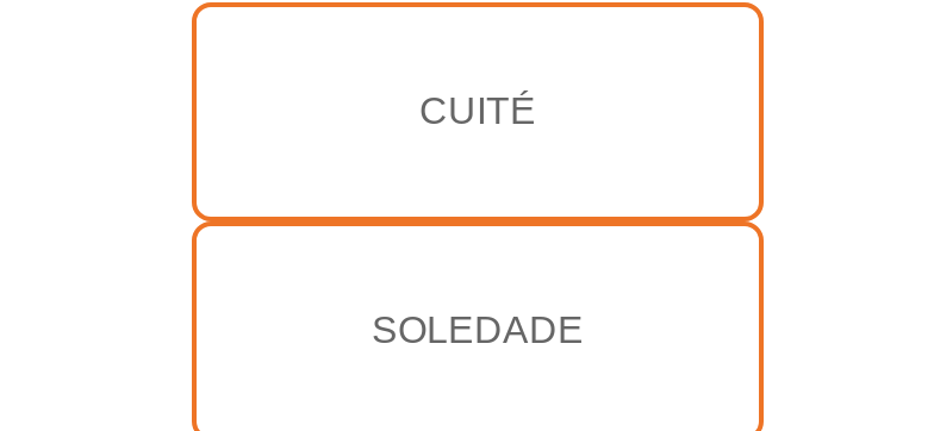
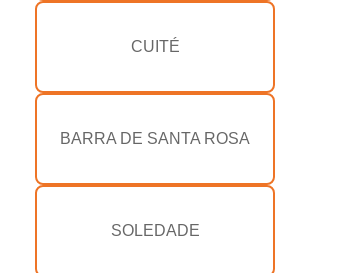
+ BARRA DE SANTA ROSA
